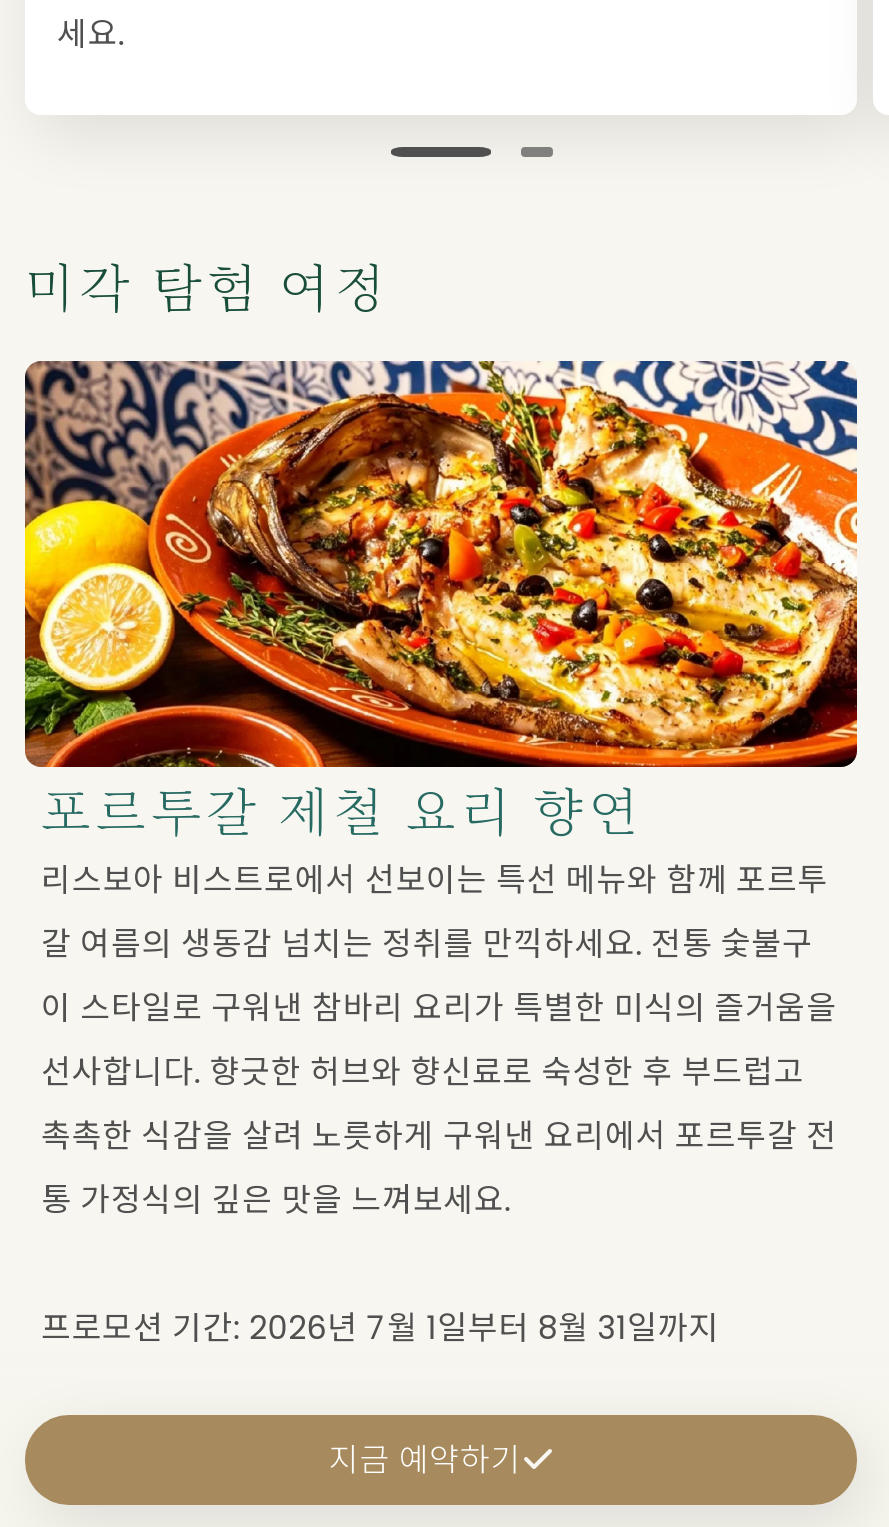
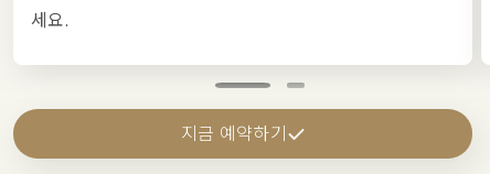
- 미각 탐험 여정

- [image]
- 포르투갈 제철 요리 향연
- 리스보아 비스트로에서 선보이는 특선 메뉴와 함께 포르투
- 갈 여름의 생동감 넘치는 정취를 만끽하세요. 전통 숯불구
- 이 스타일로 구워낸 참바리 요리가 특별한 미식의 즐거움을
- 선사합니다. 향긋한 허브와 향신료로 숙성한 후 부드럽고
- 촉촉한 식감을 살려 노릇하게 구워낸 요리에서 포르투갈 전
- 통 가정식의 깊은 맛을 느껴보세요.
- 프로모션 기간: 2026년 7월 1일부터 8월 31일까지
